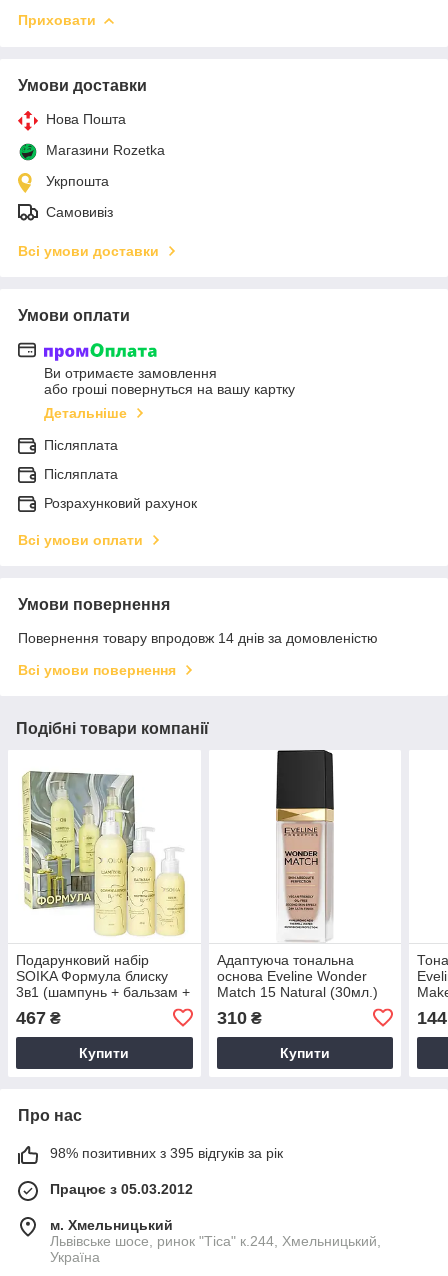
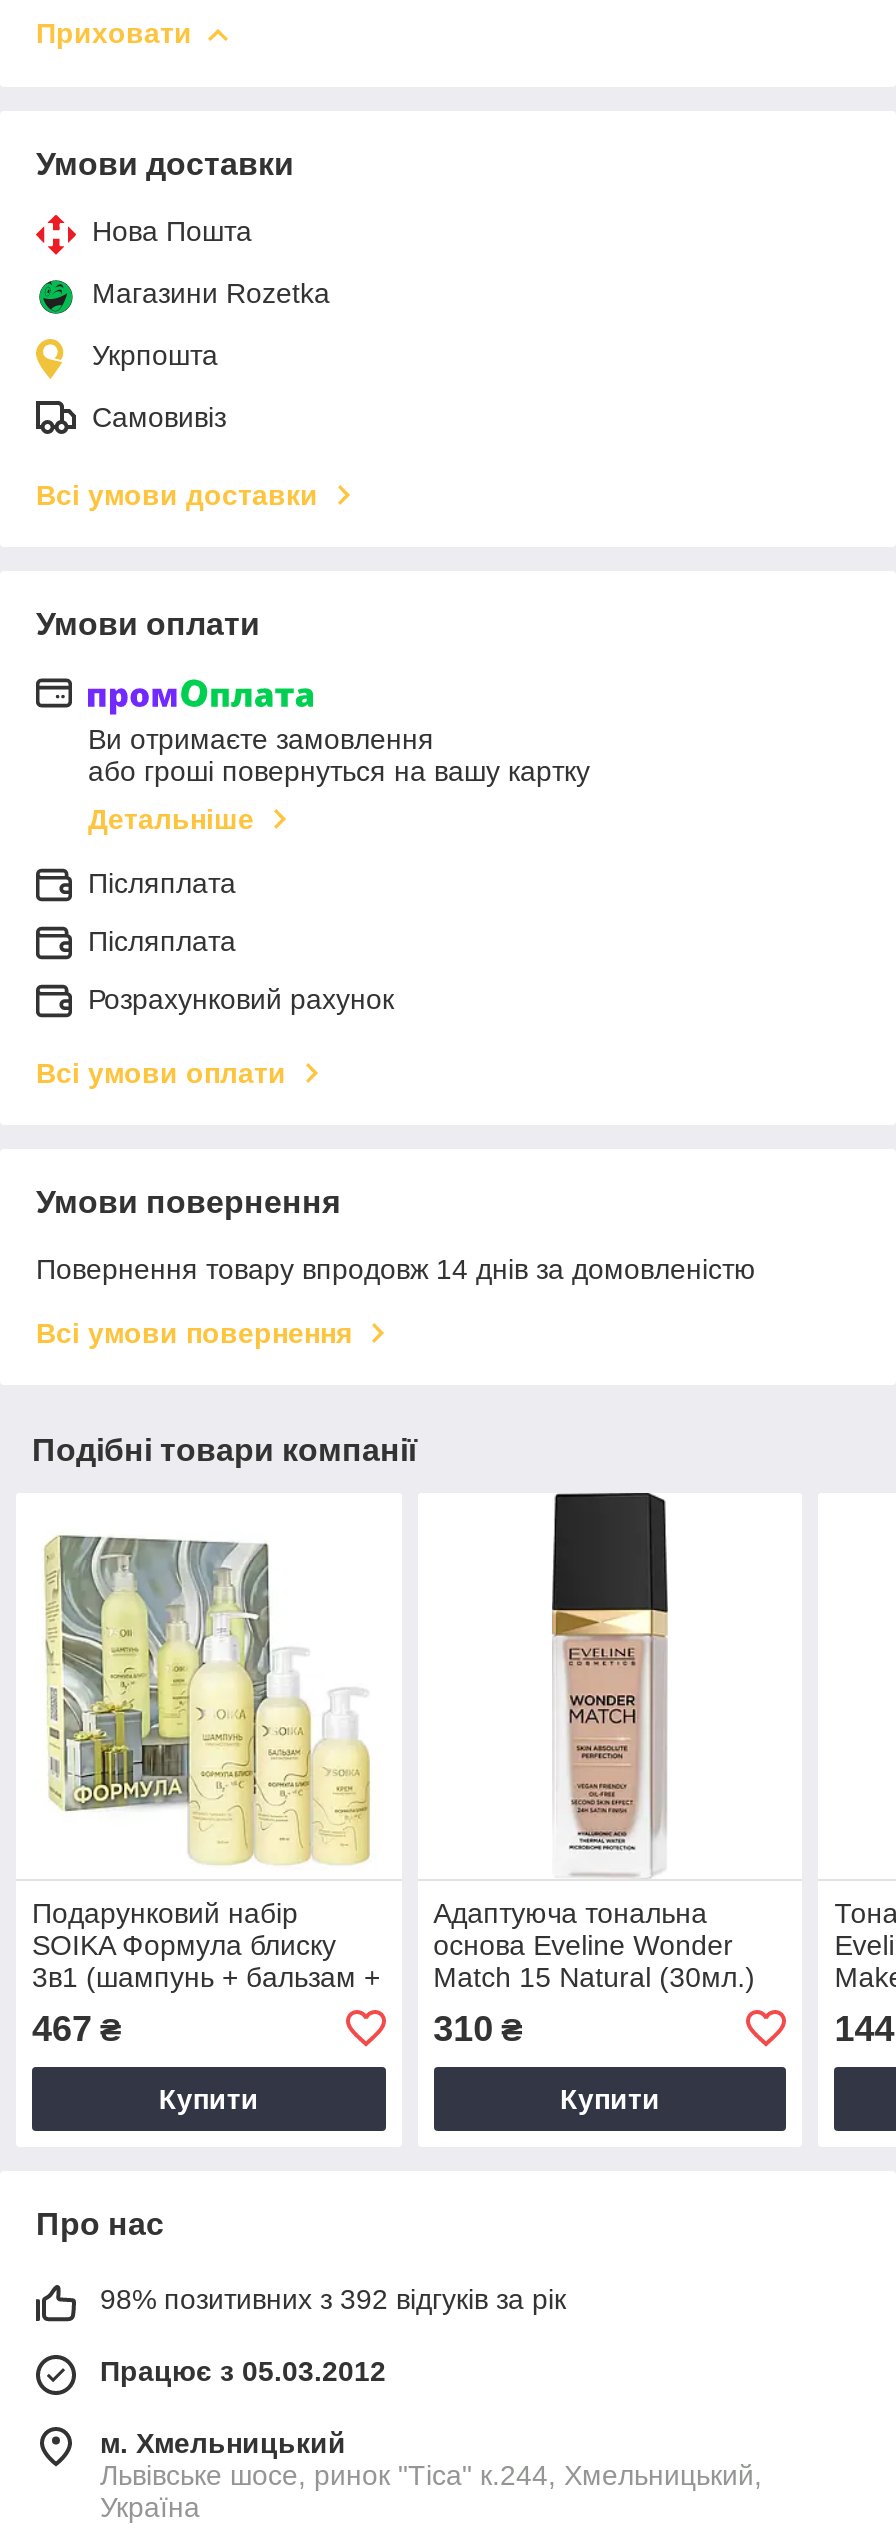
- 98% позитивних з 395 відгуків за рік
+ 98% позитивних з 392 відгуків за рік
